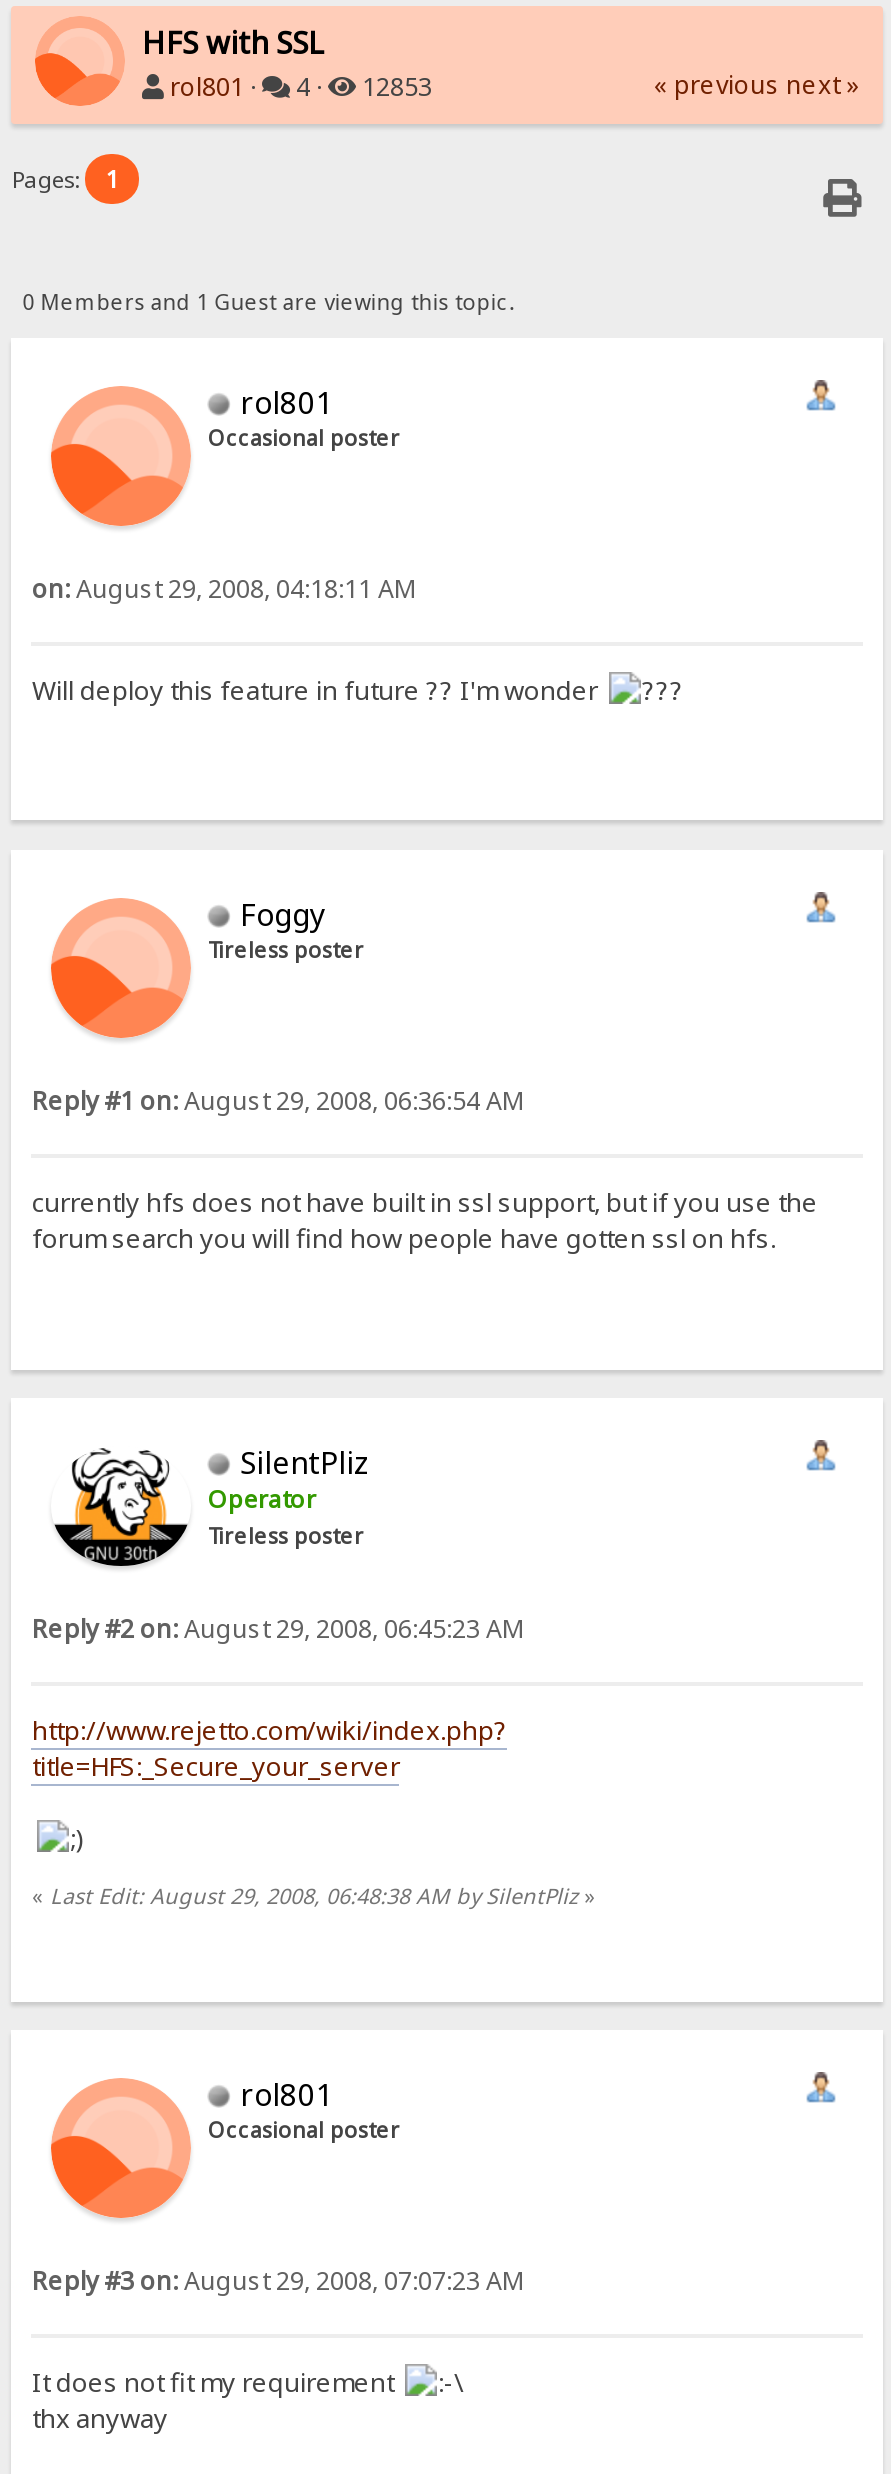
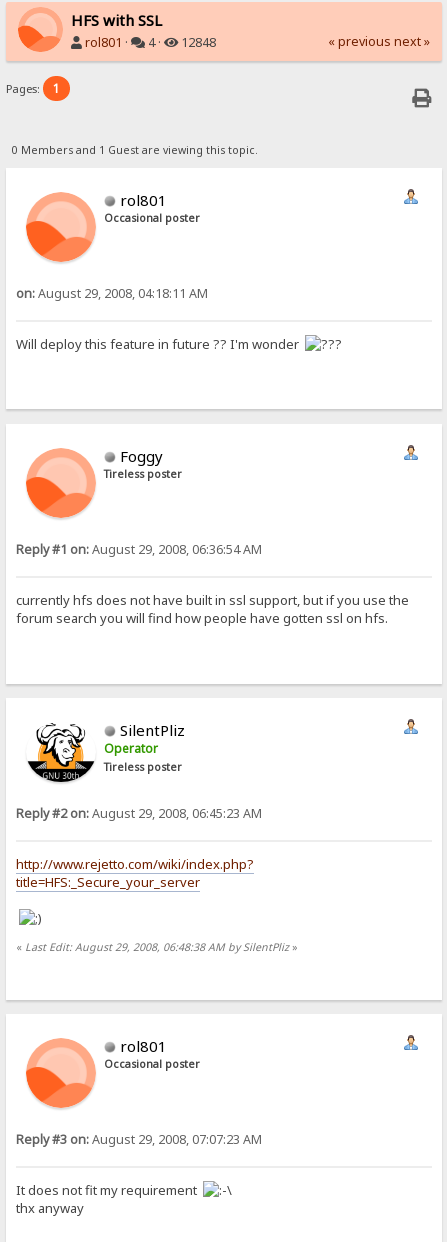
- rol801 · 4 · 12853
+ rol801 · 4 · 12848
